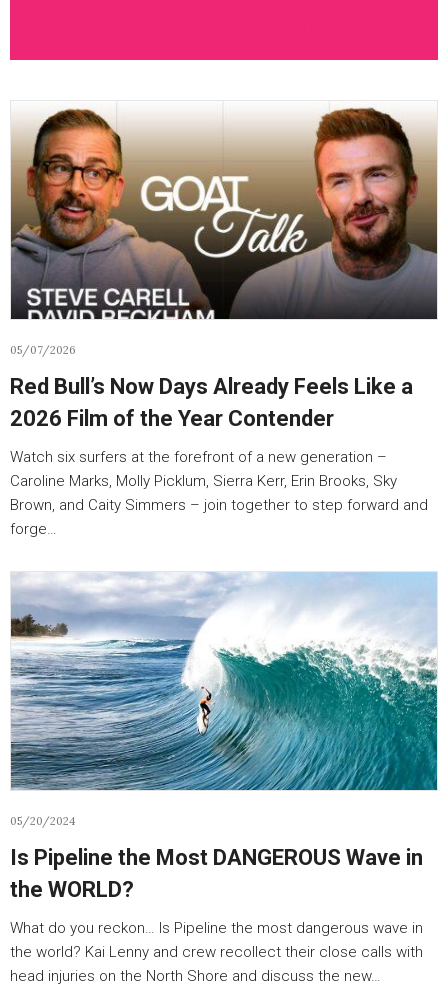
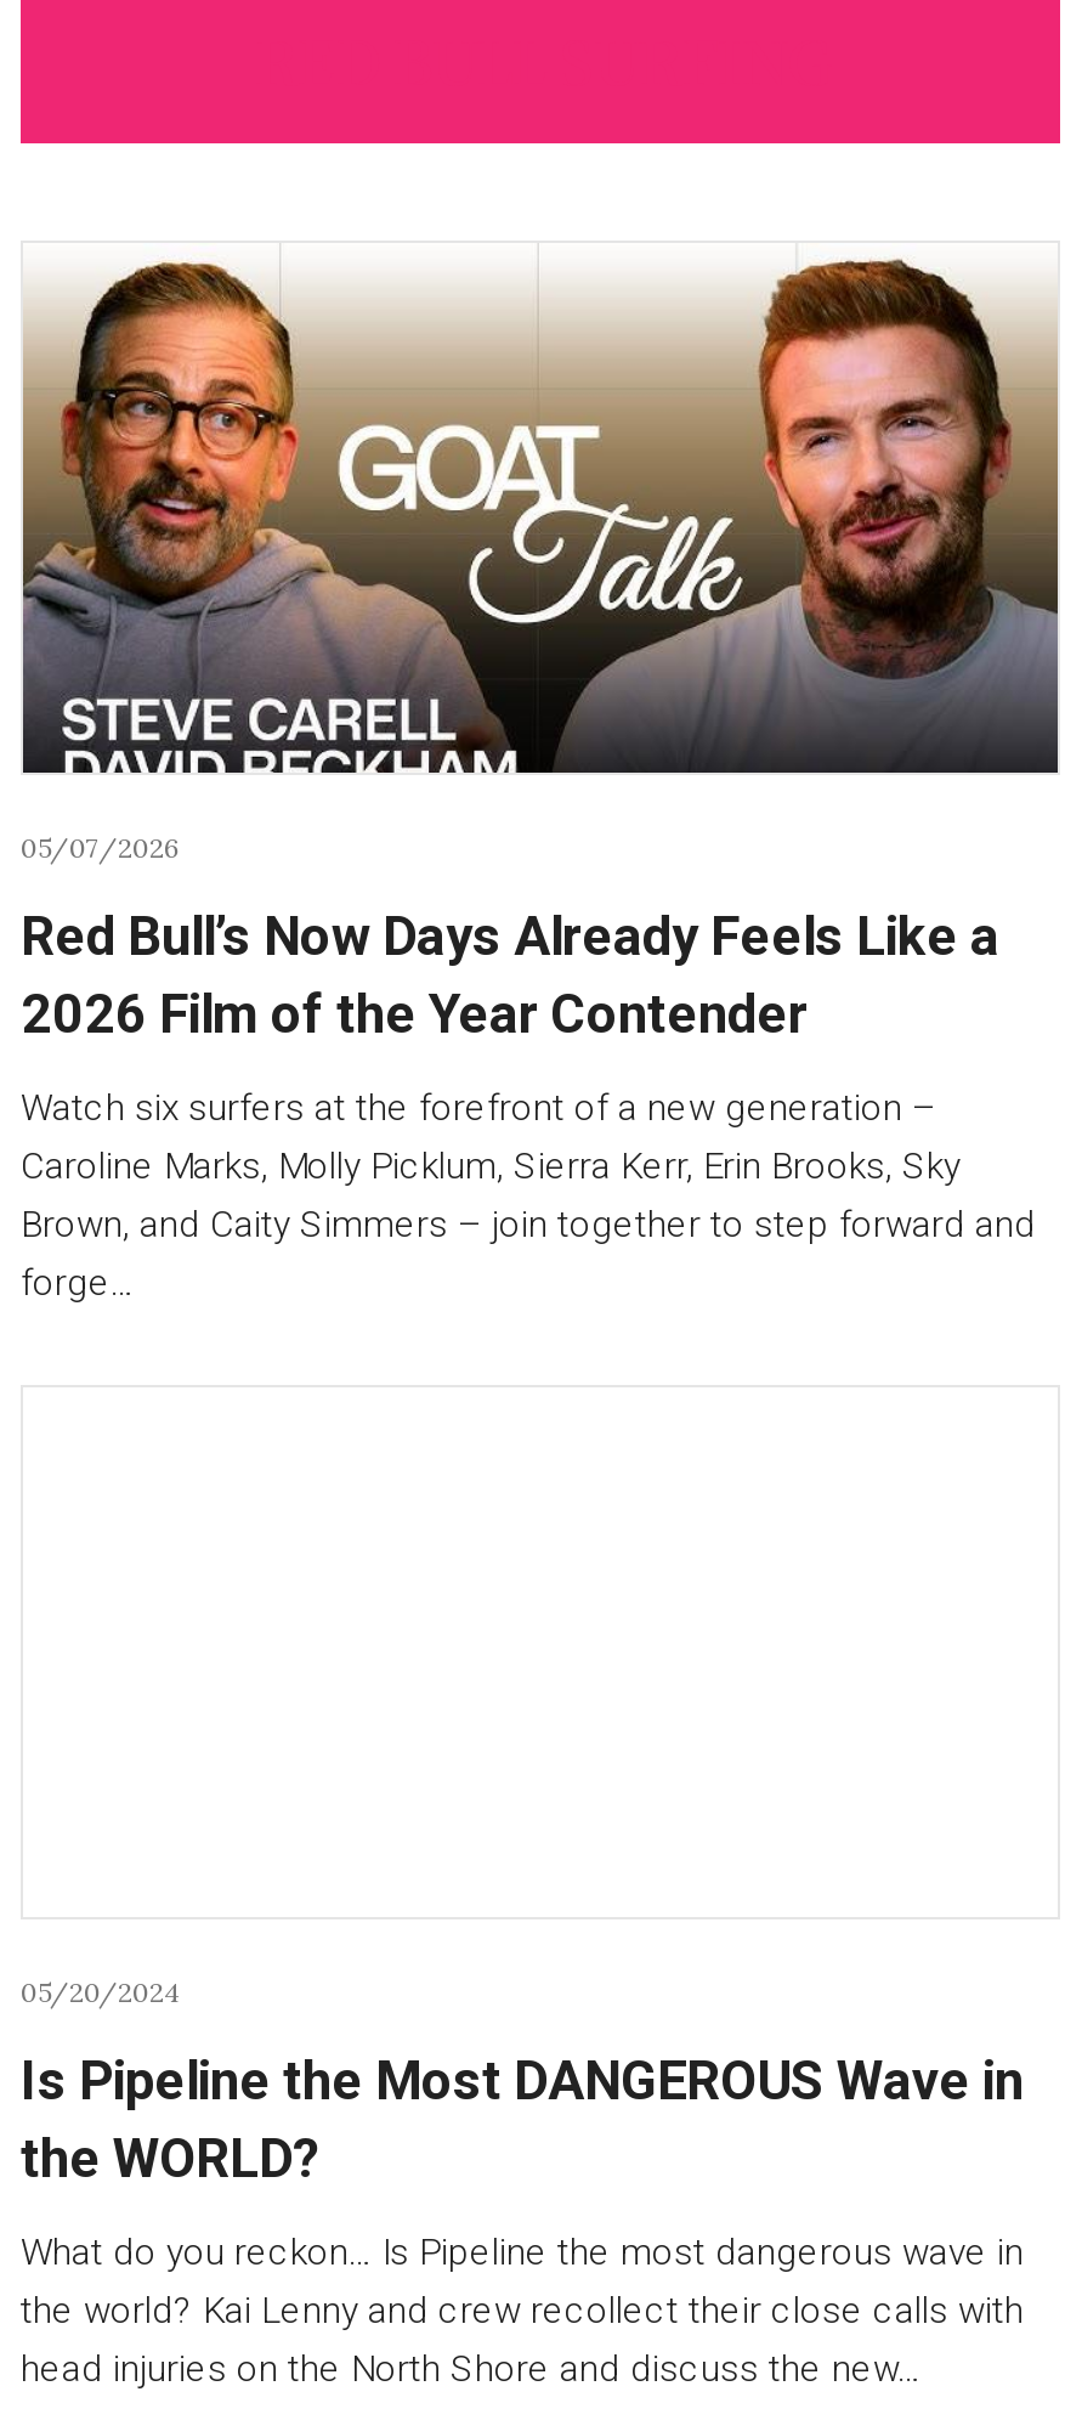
- [image]
